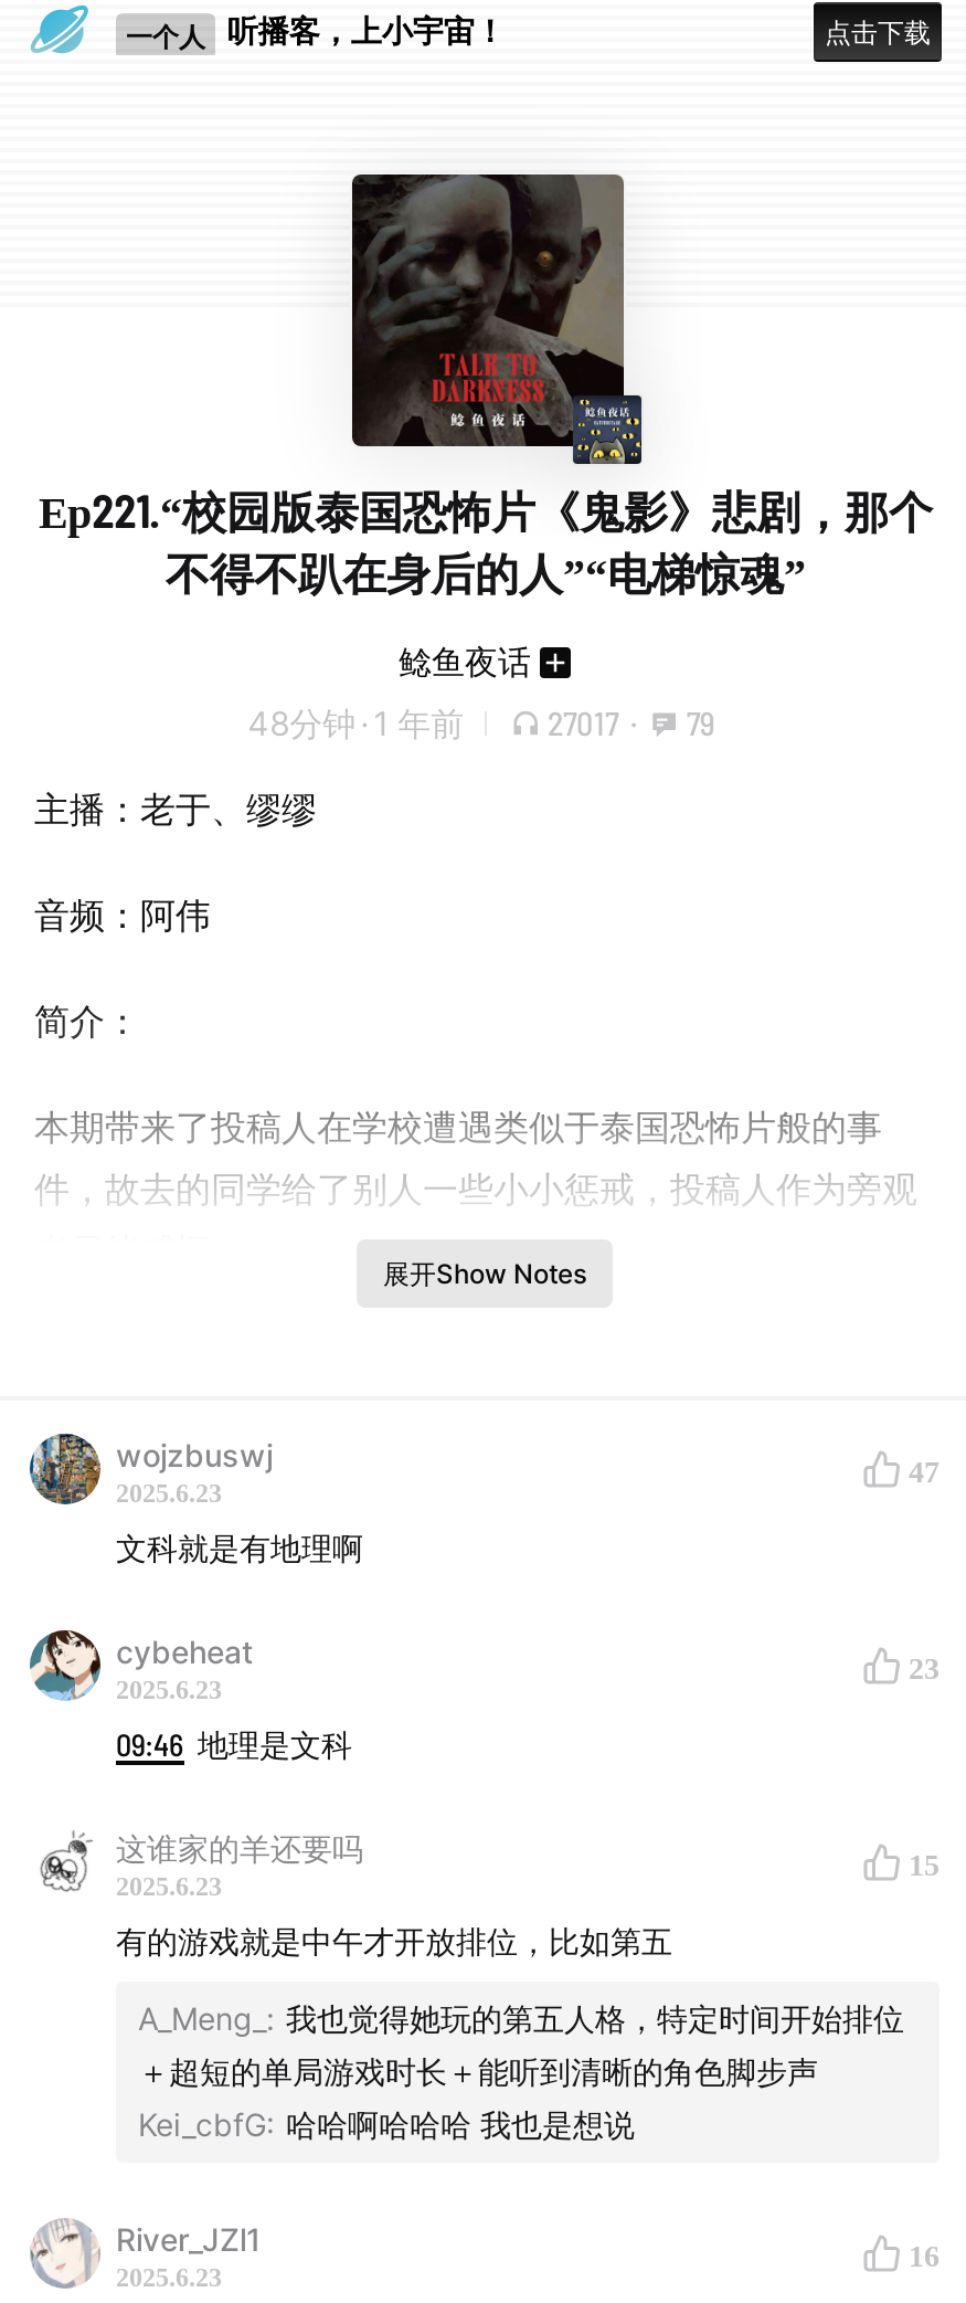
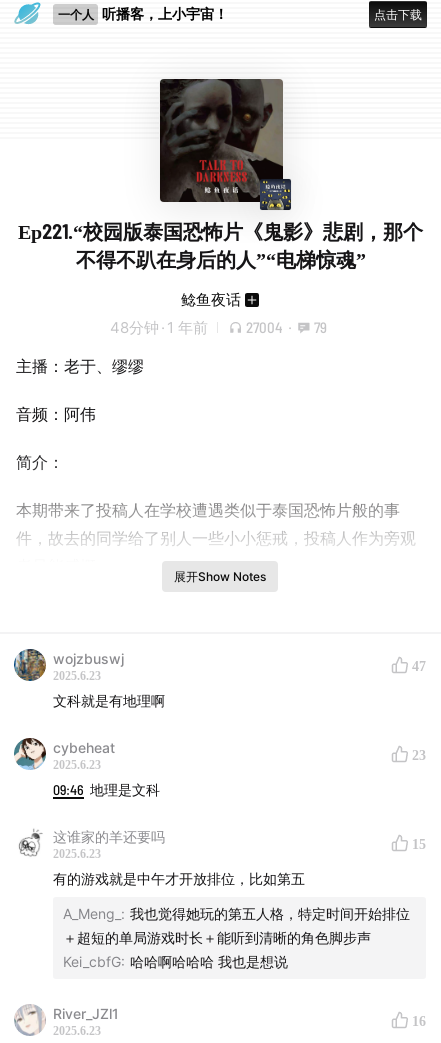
- 48分钟 · 1 年前 27017 · 79
+ 48分钟 · 1 年前 27004 · 79
